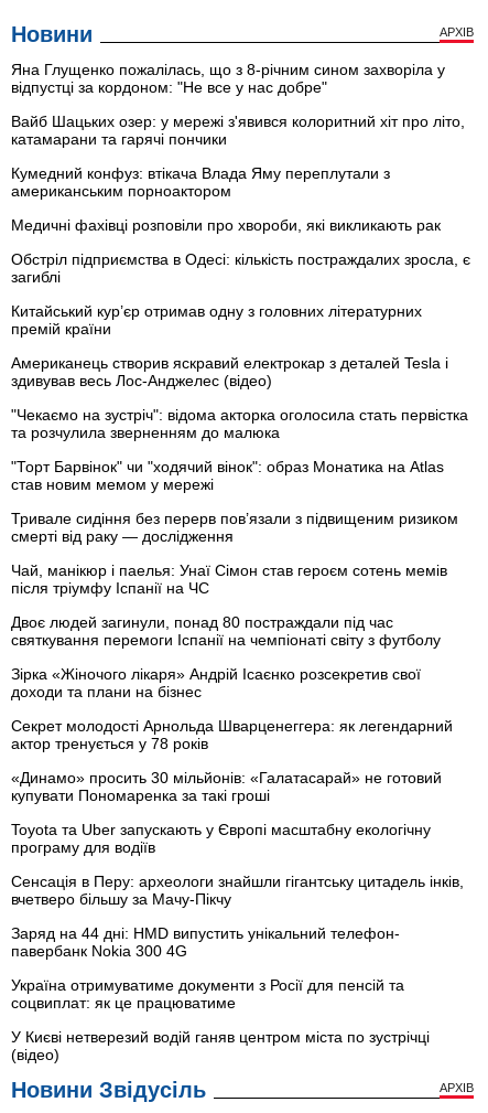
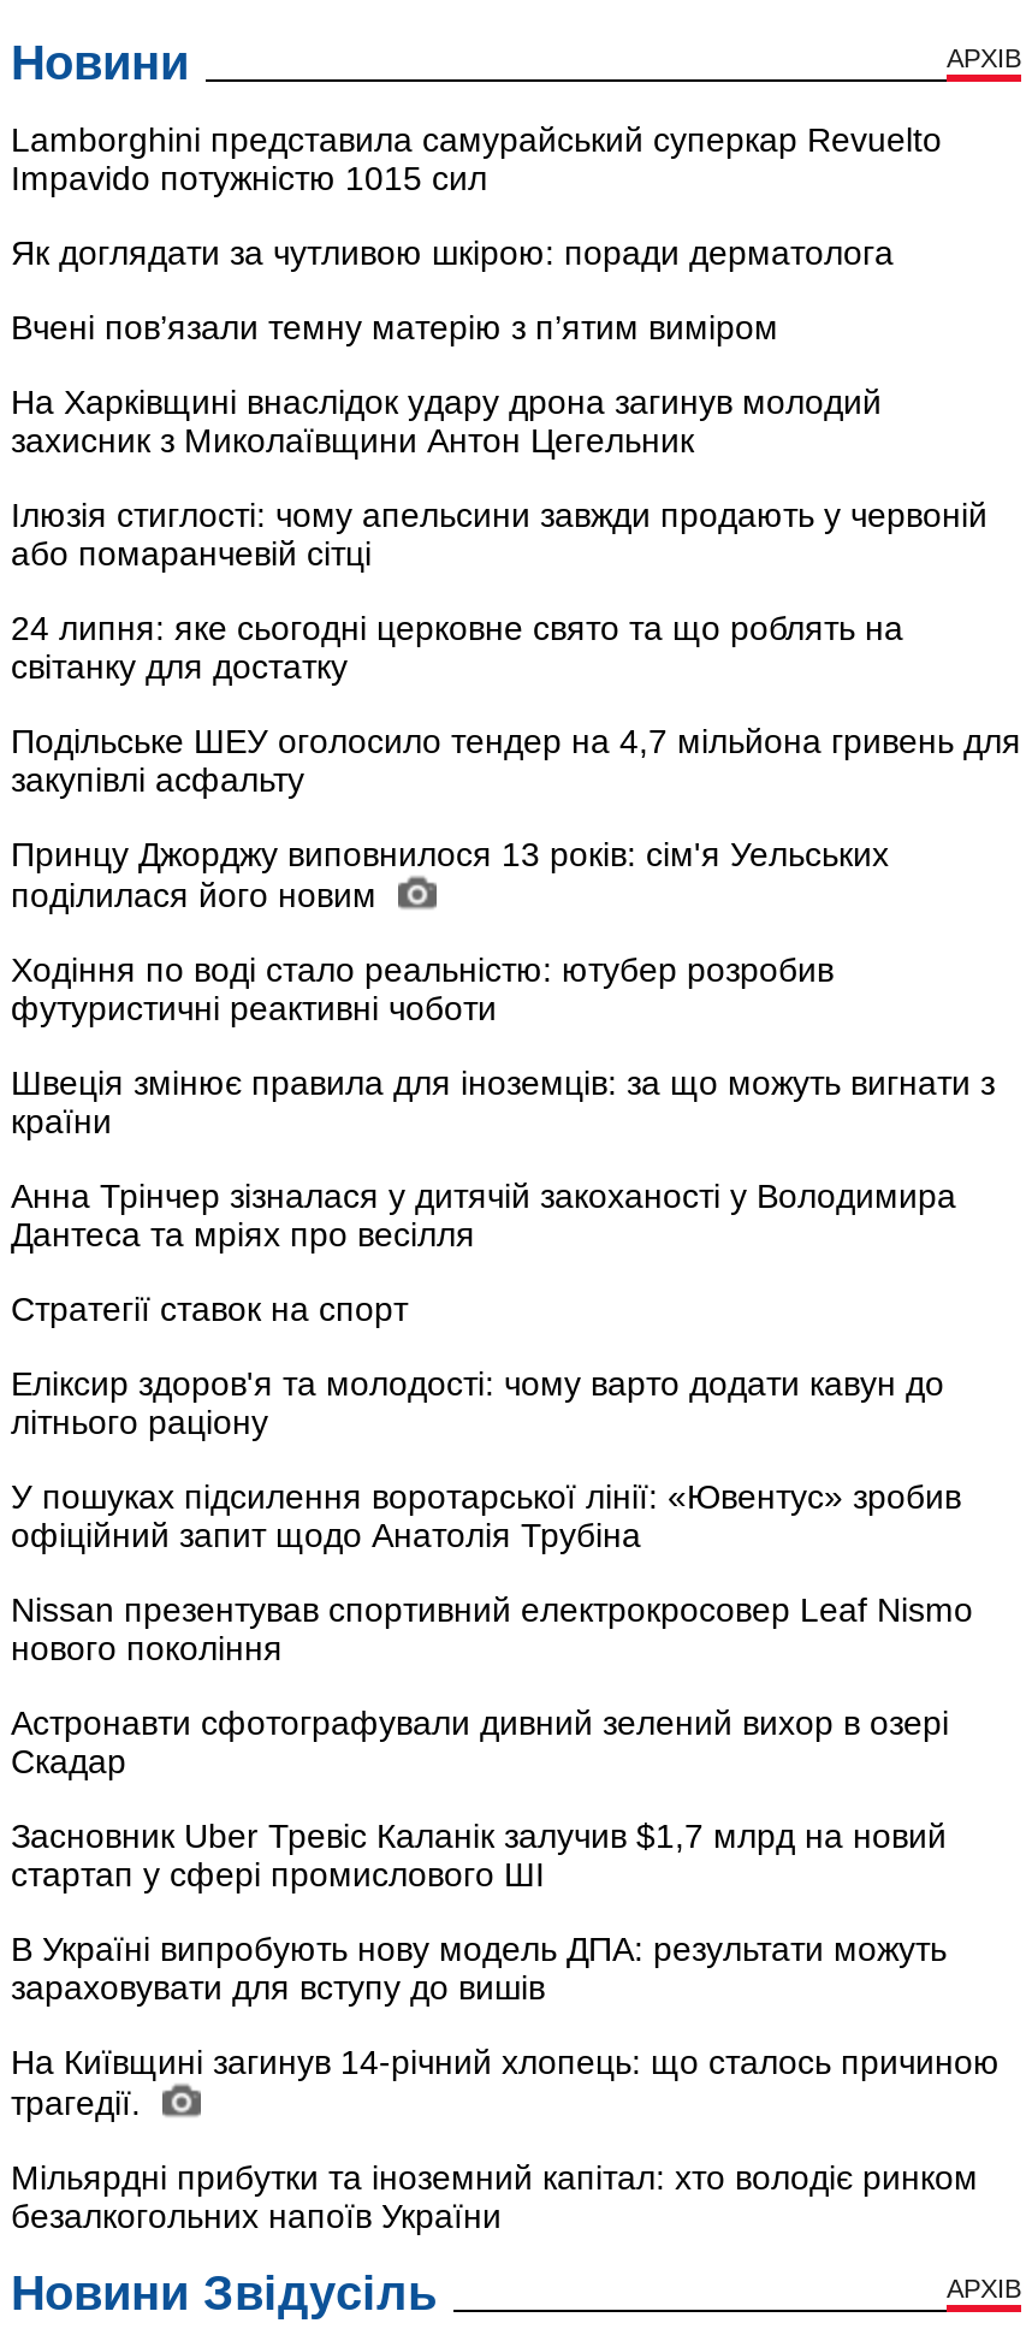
- Яна Глущенко пожалілась, що з 8-річним сином захворіла у
- відпустці за кордоном: "Не все у нас добре"
+ Lamborghini представила самурайський суперкар Revuelto
+ Impavido потужністю 1015 сил

- Вайб Шацьких озер: у мережі з'явився колоритний хіт про літо,
- катамарани та гарячі пончики
+ Як доглядати за чутливою шкірою: поради дерматолога

- Кумедний конфуз: втікача Влада Яму переплутали з
- американським порноактором
+ Вчені пов’язали темну матерію з п’ятим виміром

- Медичні фахівці розповіли про хвороби, які викликають рак
+ На Харківщині внаслідок удару дрона загинув молодий
+ захисник з Миколаївщини Антон Цегельник

- Обстріл підприємства в Одесі: кількість постраждалих зросла, є
- загиблі
+ Ілюзія стиглості: чому апельсини завжди продають у червоній
+ або помаранчевій сітці

- Китайський кур’єр отримав одну з головних літературних
- премій країни
+ 24 липня: яке сьогодні церковне свято та що роблять на
+ світанку для достатку

- Американець створив яскравий електрокар з деталей Tesla і
- здивував весь Лос-Анджелес (відео)
+ Подільське ШЕУ оголосило тендер на 4,7 мільйона гривень для
+ закупівлі асфальту

- "Чекаємо на зустріч": відома акторка оголосила стать первістка
- та розчулила зверненням до малюка
+ Принцу Джорджу виповнилося 13 років: сім'я Уельських
+ поділилася його новим

- "Торт Барвінок" чи "ходячий вінок": образ Монатика на Atlas
- став новим мемом у мережі
+ Ходіння по воді стало реальністю: ютубер розробив
+ футуристичні реактивні чоботи

- Тривале сидіння без перерв пов’язали з підвищеним ризиком
- смерті від раку — дослідження
+ Швеція змінює правила для іноземців: за що можуть вигнати з
+ країни

- Чай, манікюр і паелья: Унаї Сімон став героєм сотень мемів
- після тріумфу Іспанії на ЧС
+ Анна Трінчер зізналася у дитячій закоханості у Володимира
+ Дантеса та мріях про весілля

- Двоє людей загинули, понад 80 постраждали під час
- святкування перемоги Іспанії на чемпіонаті світу з футболу
+ Стратегії ставок на спорт

- Зірка «Жіночого лікаря» Андрій Ісаєнко розсекретив свої
- доходи та плани на бізнес
+ Еліксир здоров'я та молодості: чому варто додати кавун до
+ літнього раціону

- Секрет молодості Арнольда Шварценеггера: як легендарний
- актор тренується у 78 років
+ У пошуках підсилення воротарської лінії: «Ювентус» зробив
+ офіційний запит щодо Анатолія Трубіна

- «Динамо» просить 30 мільйонів: «Галатасарай» не готовий
- купувати Пономаренка за такі гроші
+ Nissan презентував спортивний електрокросовер Leaf Nismo
+ нового покоління

- Toyota та Uber запускають у Європі масштабну екологічну
- програму для водіїв
+ Астронавти сфотографували дивний зелений вихор в озері
+ Скадар

- Сенсація в Перу: археологи знайшли гігантську цитадель інків,
- вчетверо більшу за Мачу-Пікчу
+ Засновник Uber Тревіс Каланік залучив $1,7 млрд на новий
+ стартап у сфері промислового ШІ

- Заряд на 44 дні: HMD випустить унікальний телефон-
- павербанк Nokia 300 4G
+ В Україні випробують нову модель ДПА: результати можуть
+ зараховувати для вступу до вишів

- Україна отримуватиме документи з Росії для пенсій та
- соцвиплат: як це працюватиме
+ На Київщині загинув 14-річний хлопець: що сталось причиною
+ трагедії.

- У Києві нетверезий водій ганяв центром міста по зустрічці
- (відео)
+ Мільярдні прибутки та іноземний капітал: хто володіє ринком
+ безалкогольних напоїв України
